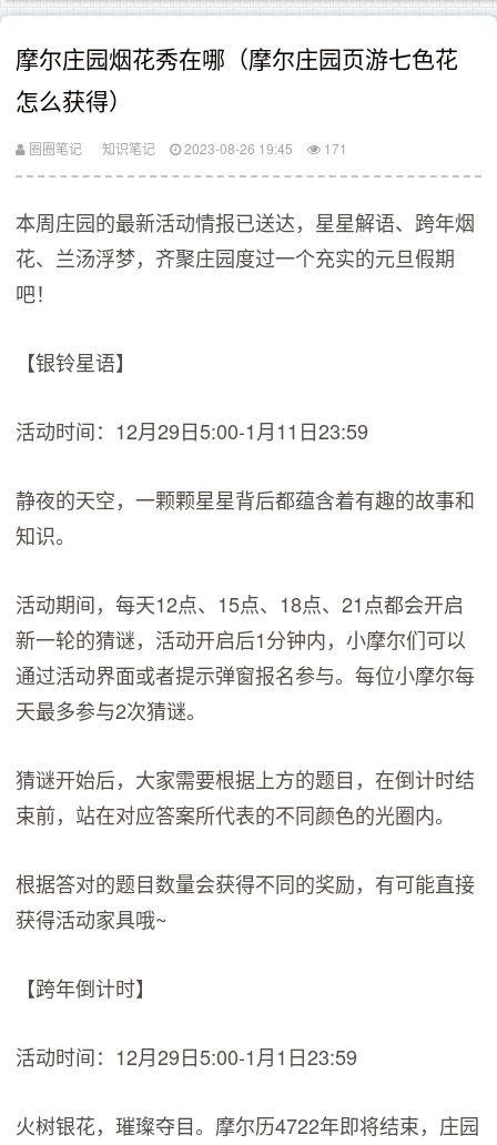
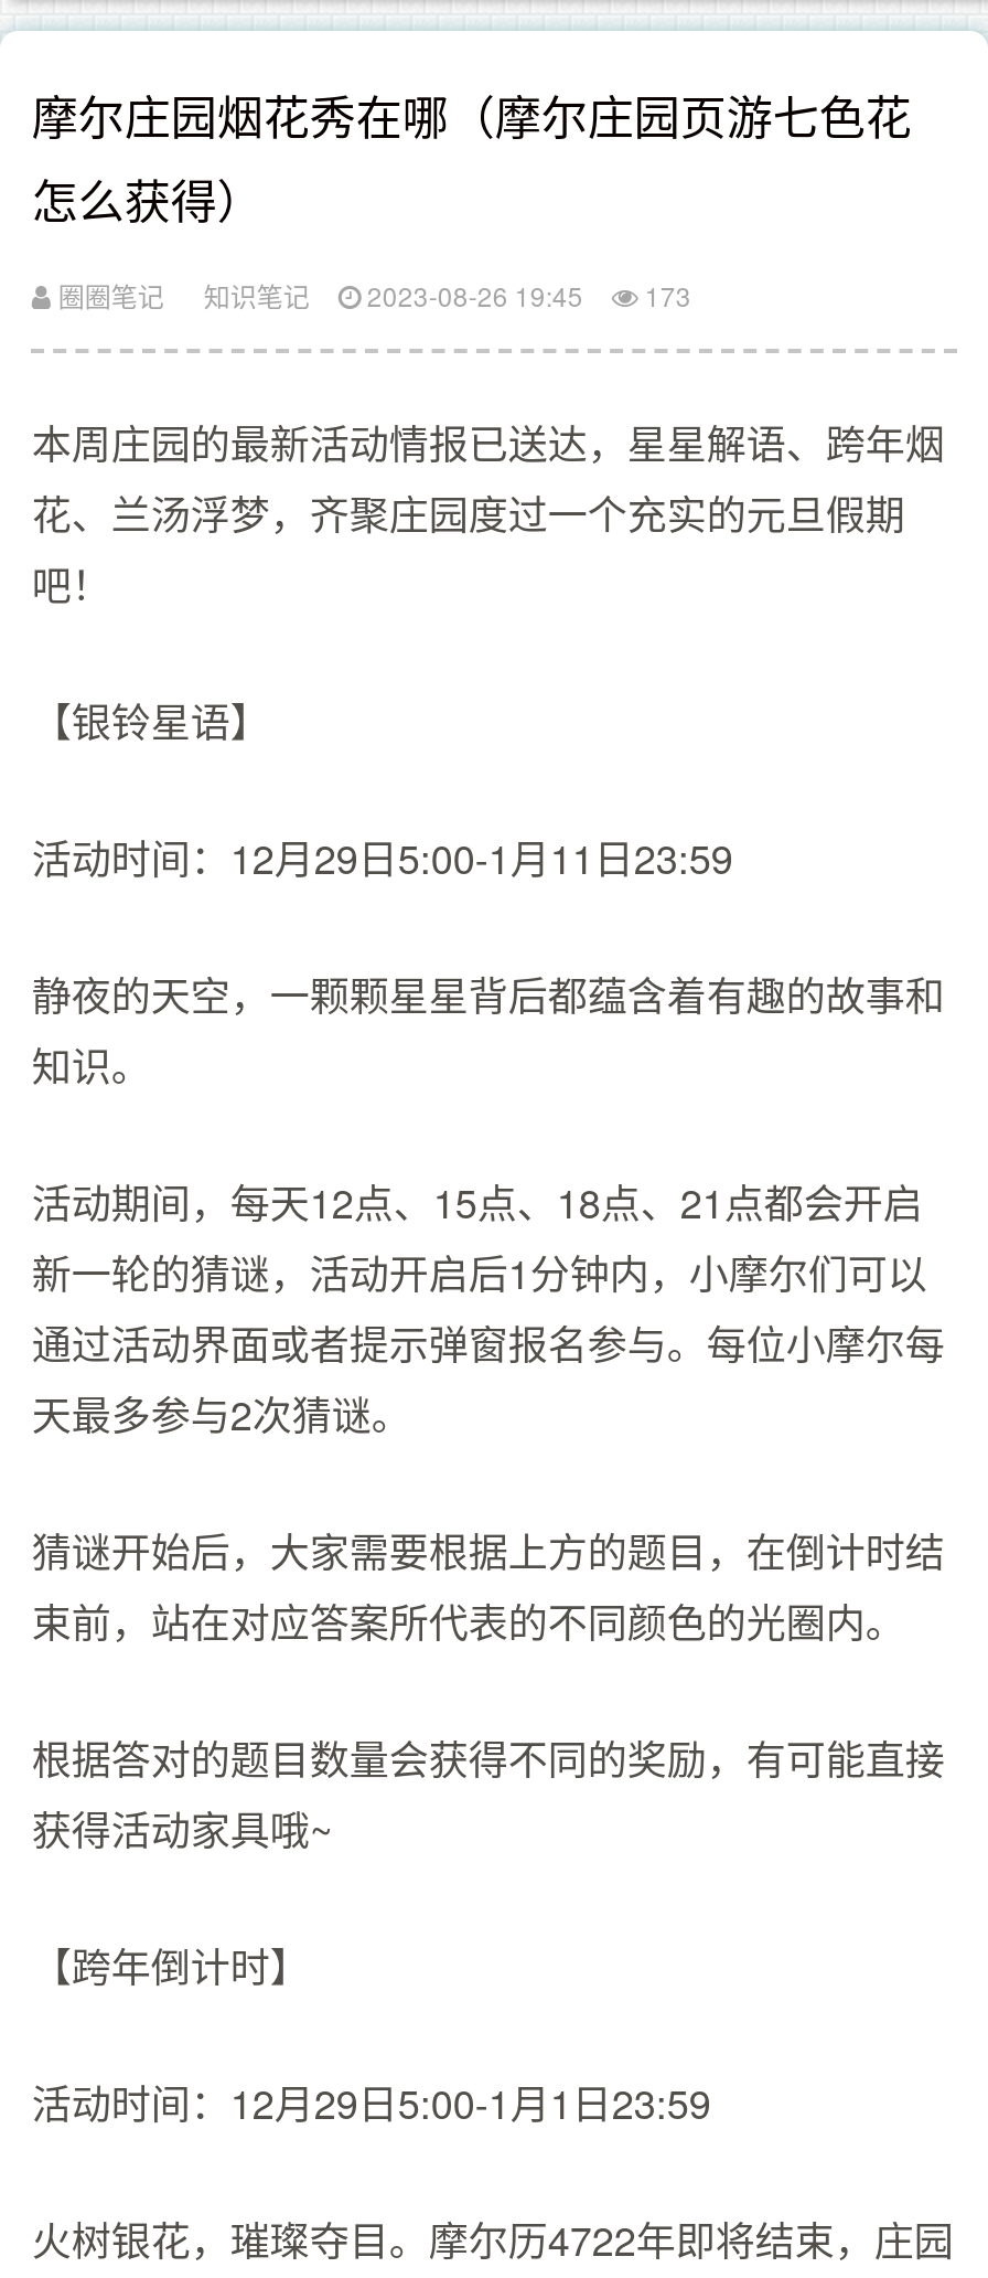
- 圈圈笔记 知识笔记 2023-08-26 19:45 171
+ 圈圈笔记 知识笔记 2023-08-26 19:45 173
